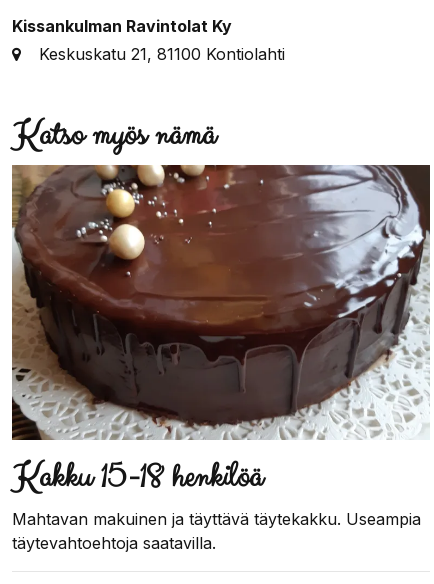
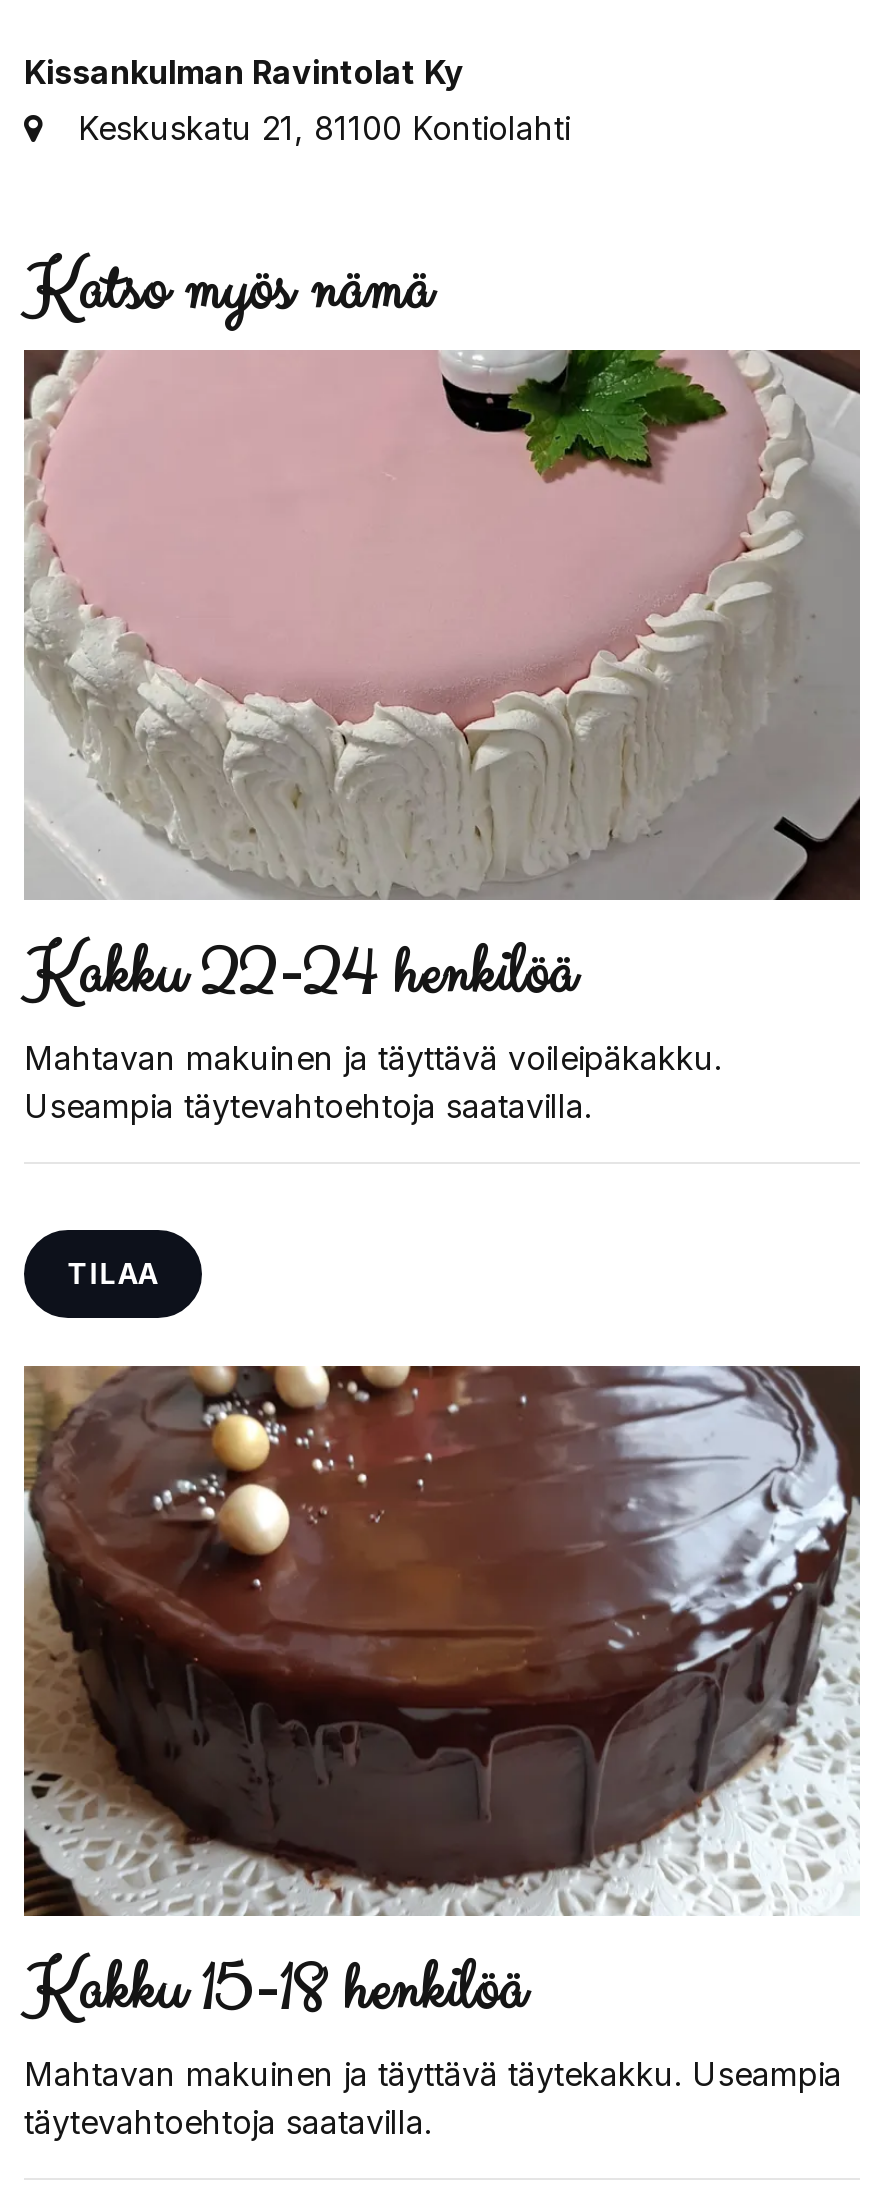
+ [image]
+ Kakku 22-24 henkilöä
+ Mahtavan makuinen ja täyttävä voileipäkakku.
+ Useampia täytevahtoehtoja saatavilla.

+ TILAA
